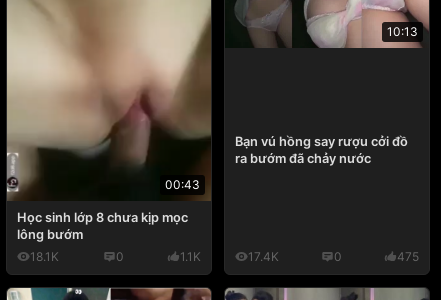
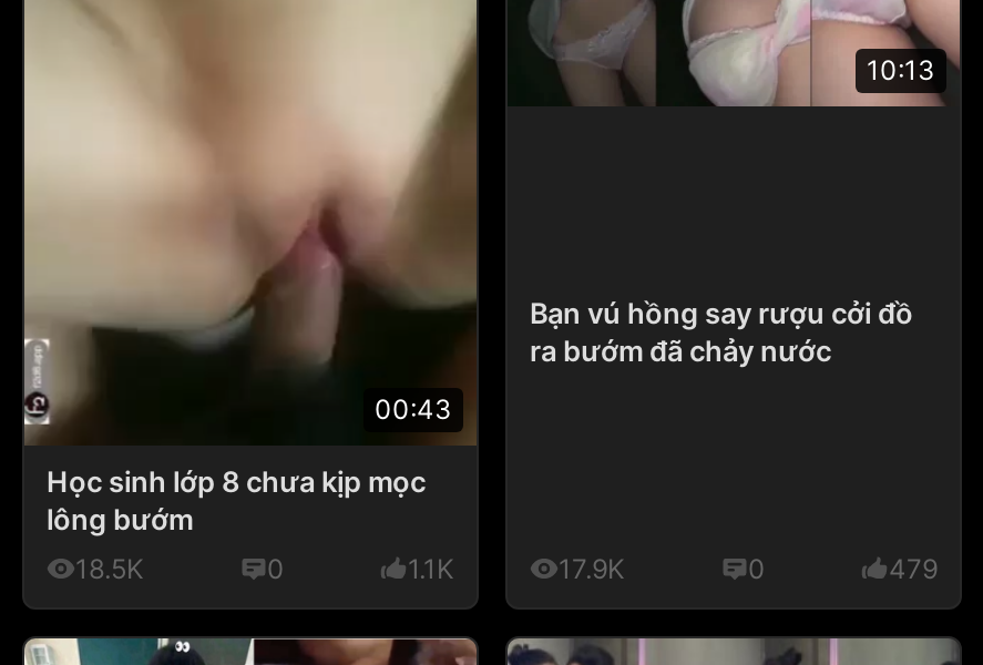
- 18.1K
+ 18.5K

- 17.4K
+ 17.9K

- 475
+ 479
